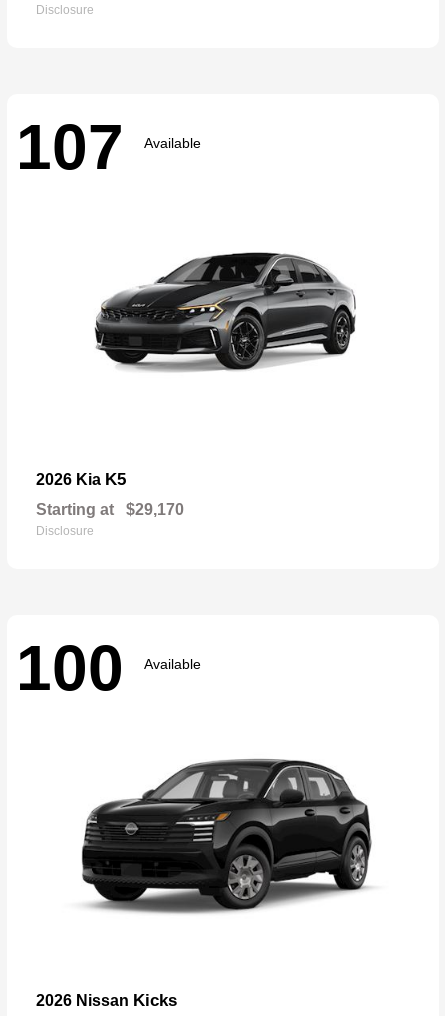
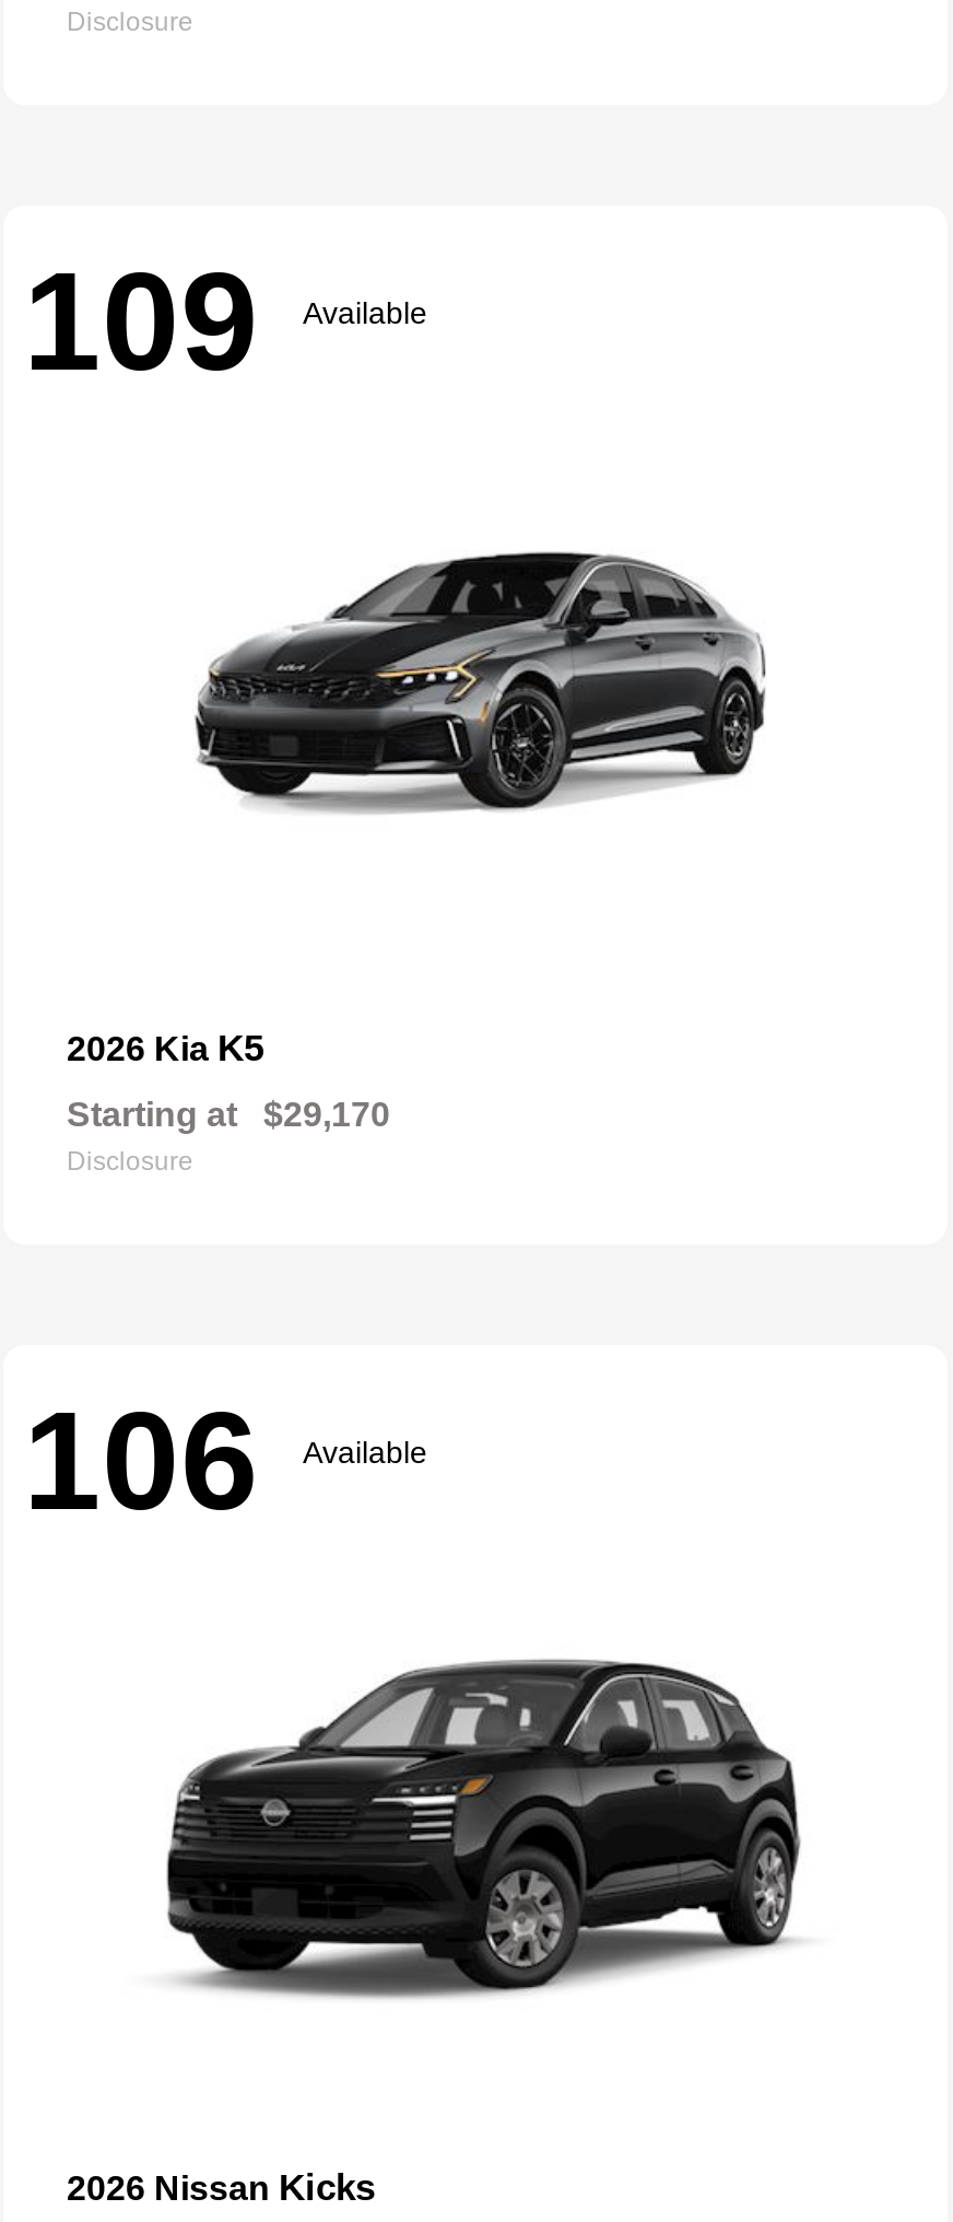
- 107 Available
+ 109 Available

- 100 Available
+ 106 Available
